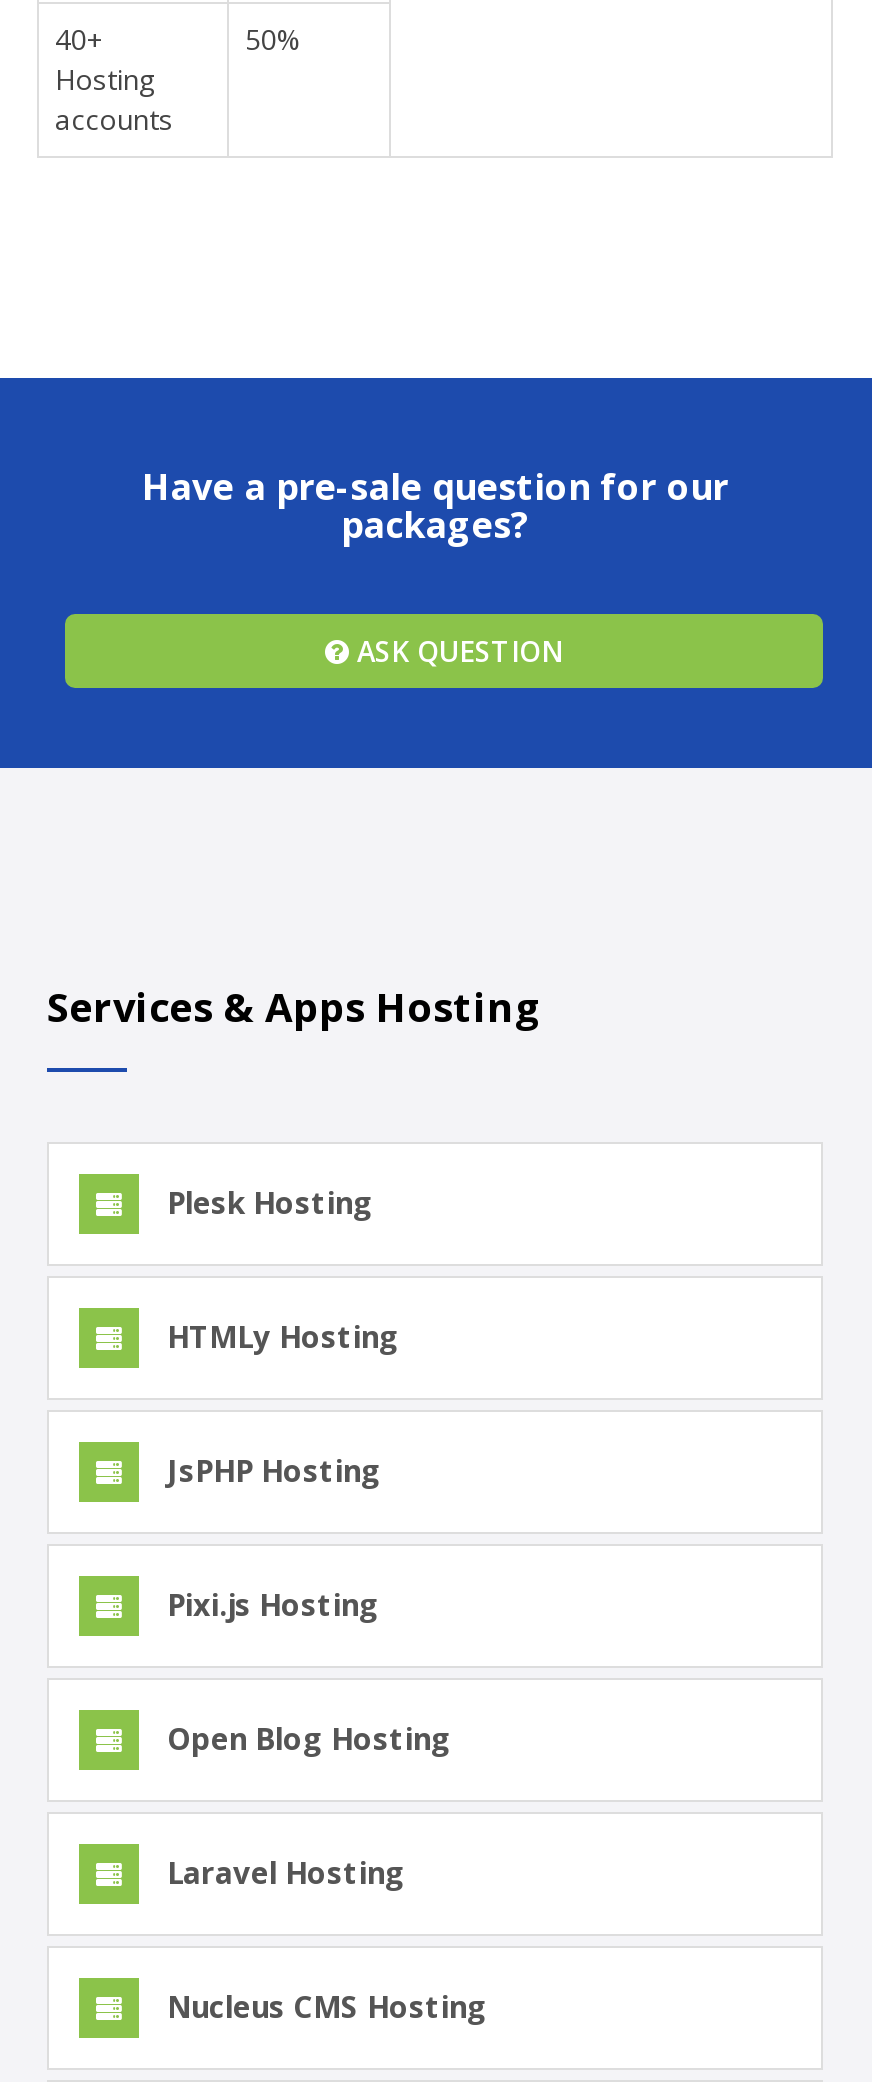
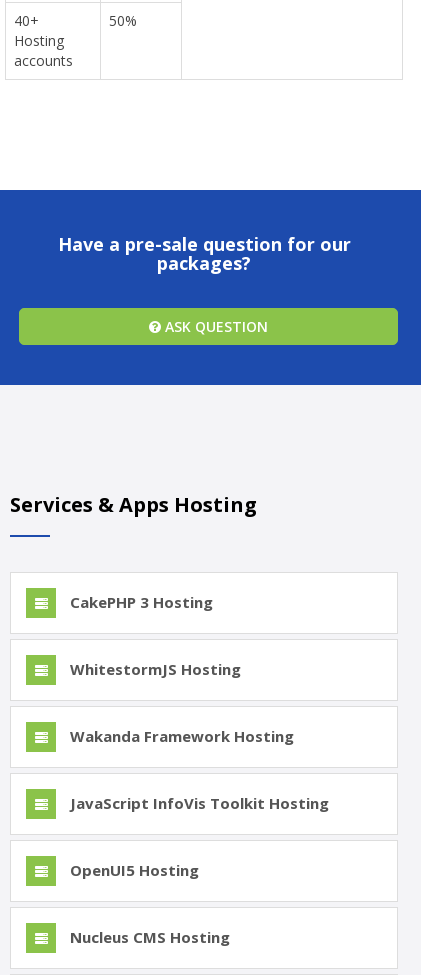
- Plesk Hosting
- HTMLy Hosting
- JsPHP Hosting
- Pixi.js Hosting
- Open Blog Hosting
- Laravel Hosting
+ CakePHP 3 Hosting
+ WhitestormJS Hosting
+ Wakanda Framework Hosting
+ JavaScript InfoVis Toolkit Hosting
+ OpenUI5 Hosting
